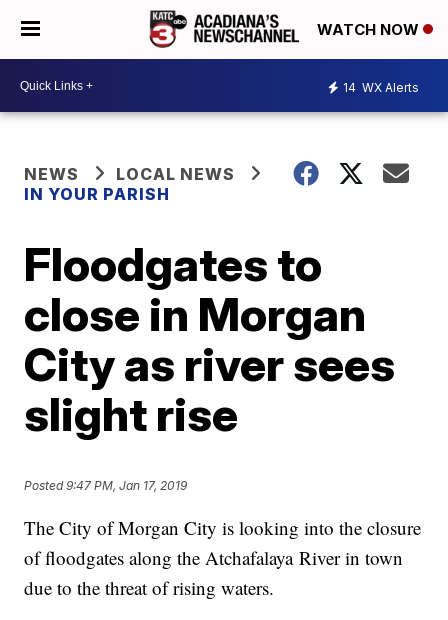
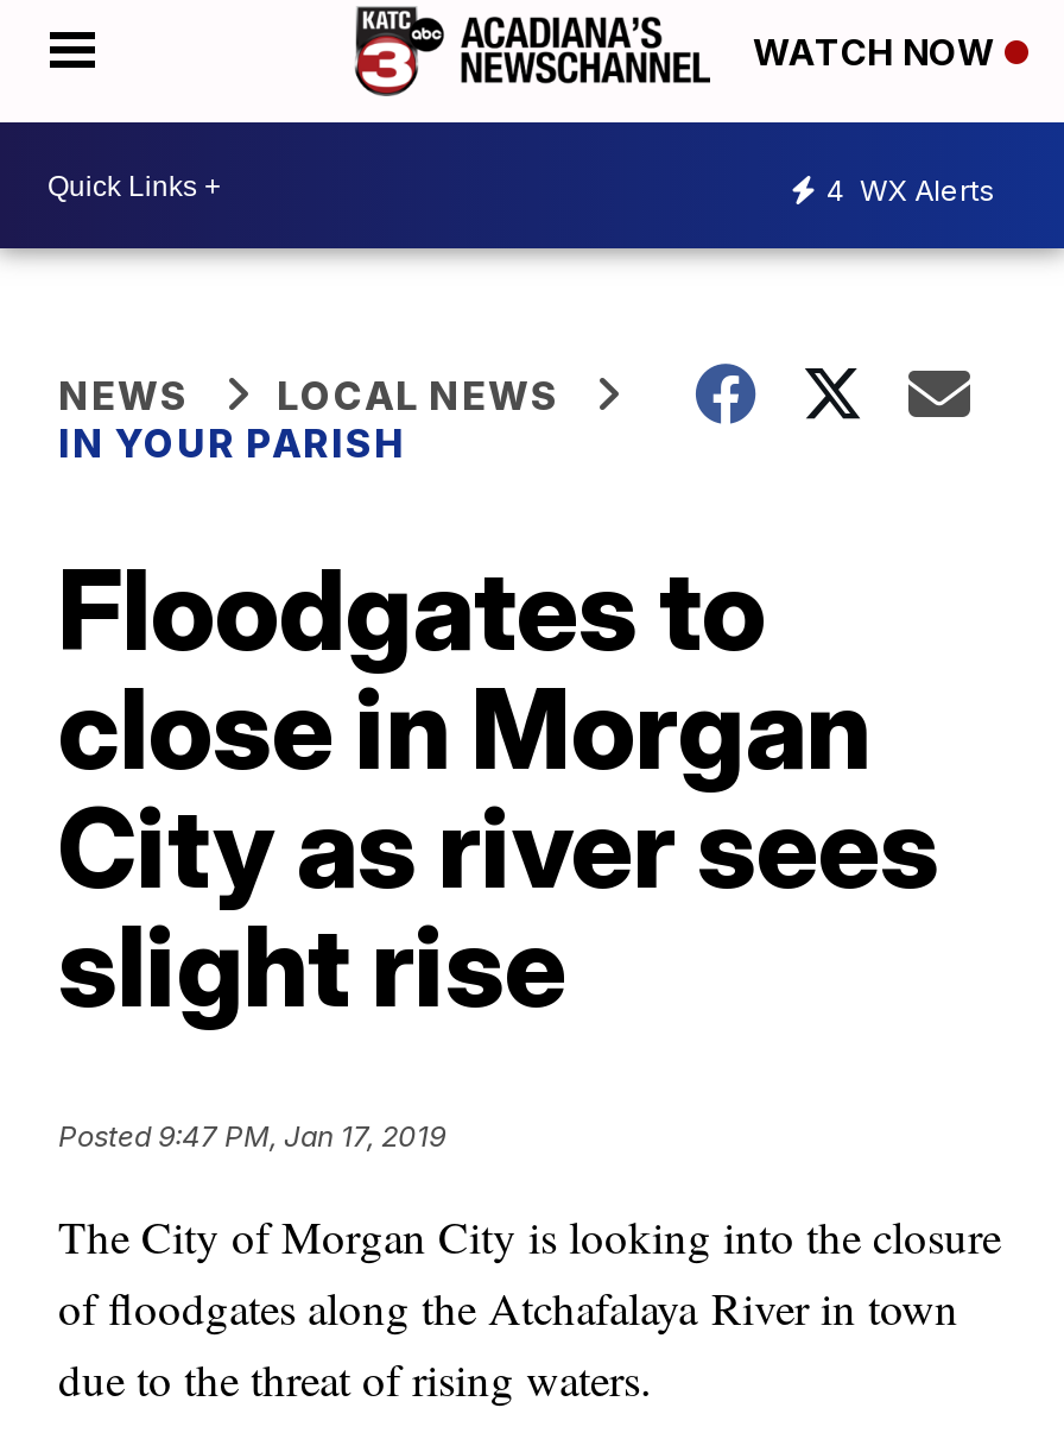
- 14 WX Alerts
+ 4 WX Alerts
